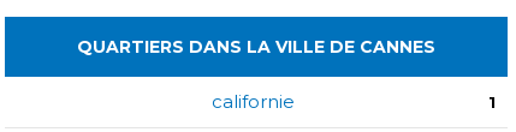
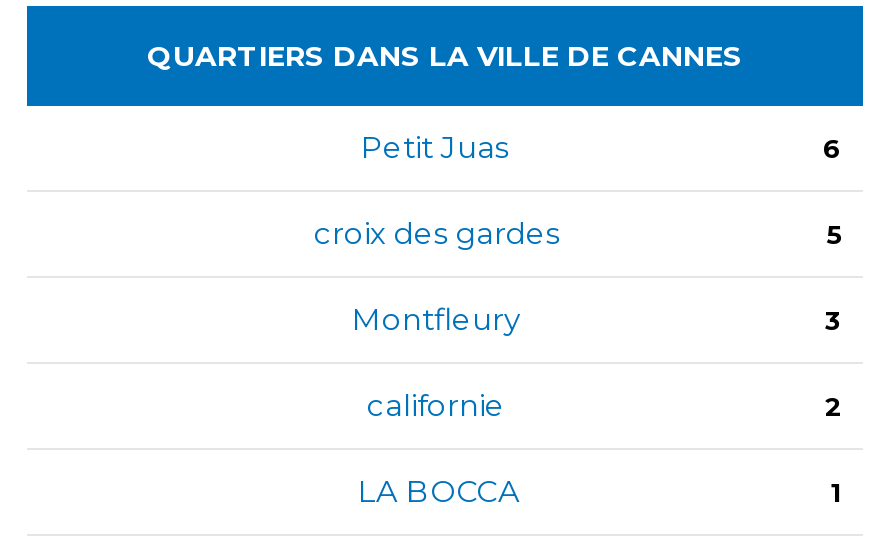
+ Petit Juas
+ 6
+ croix des gardes
+ 5
+ Montfleury
+ 3

+ 2
+ LA BOCCA
